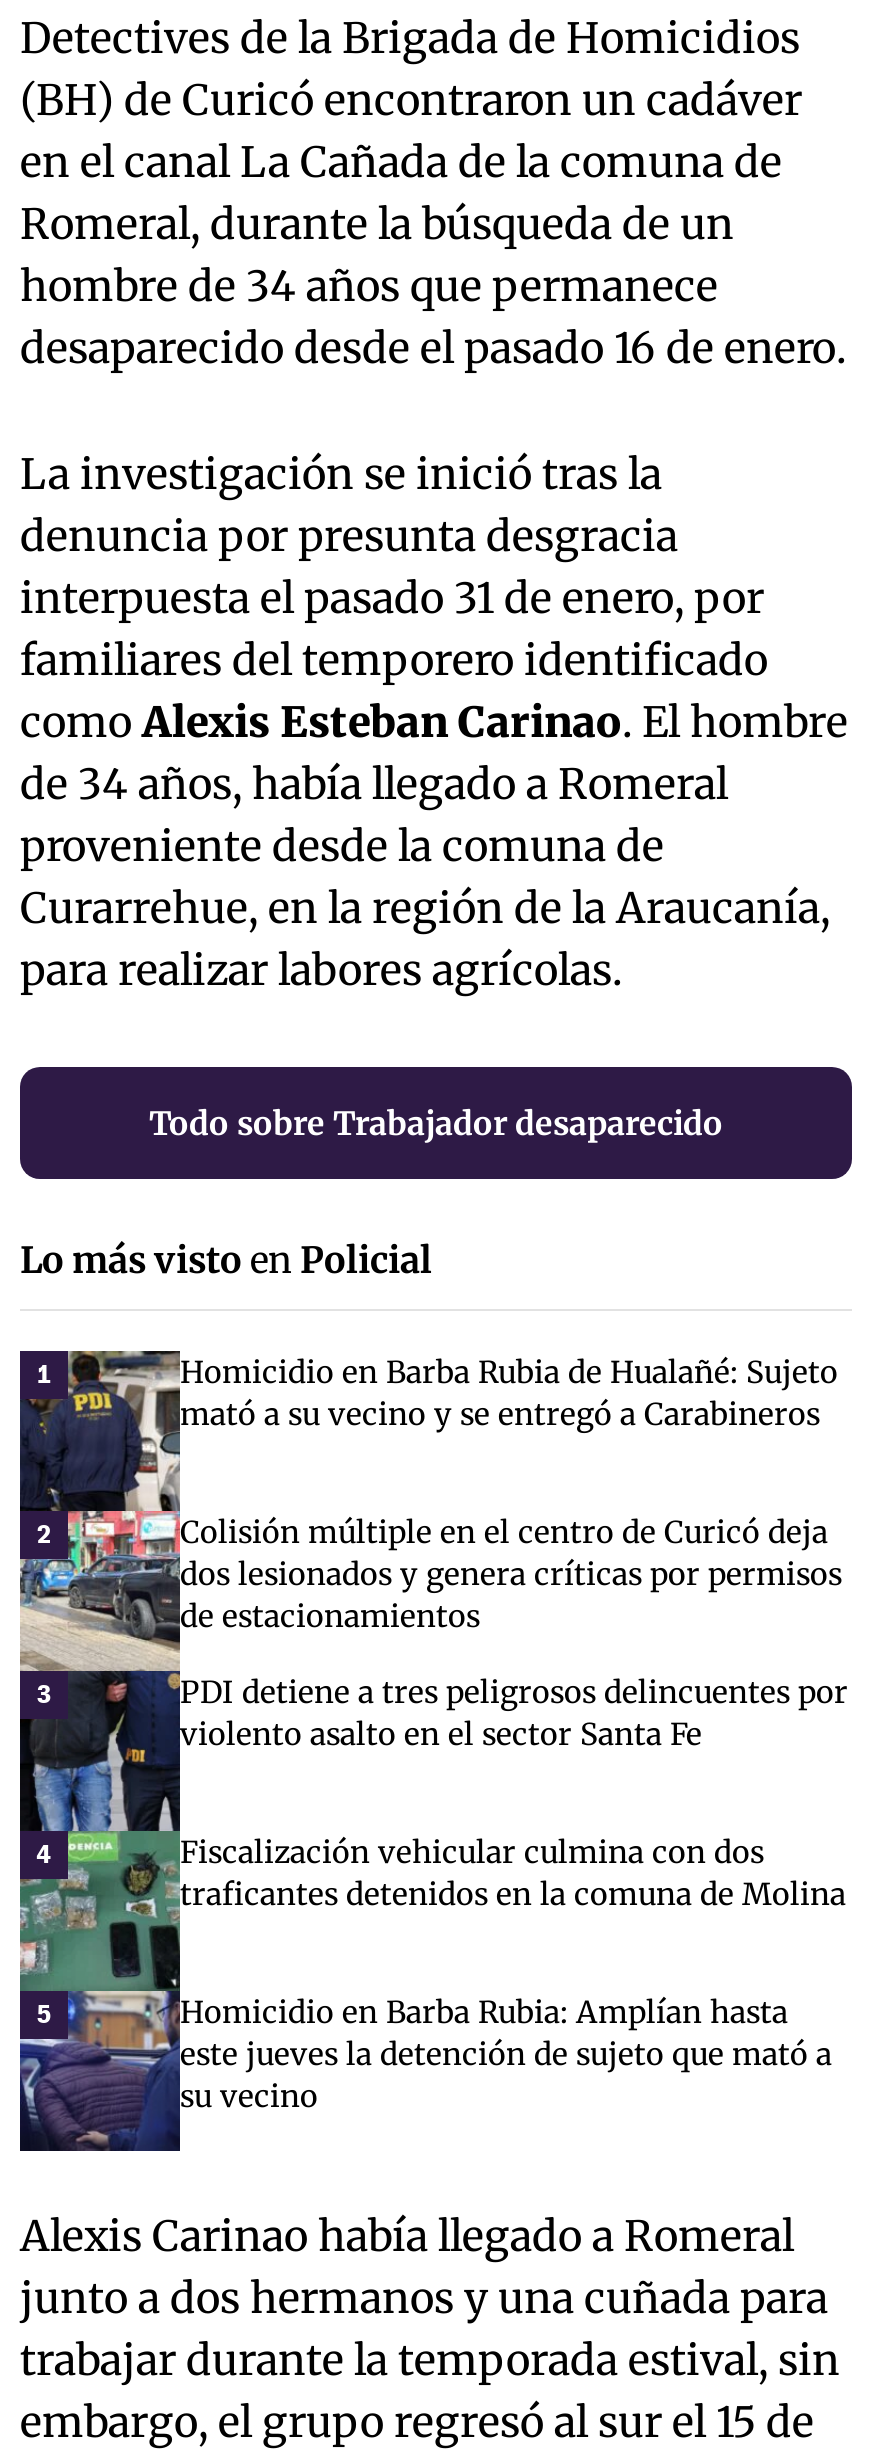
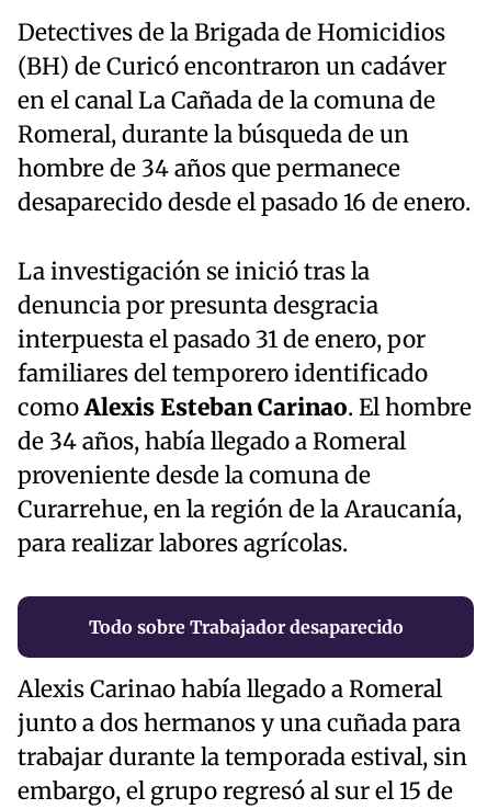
- [image]
- Lo más visto en Policial
- 1
- Homicidio en Barba Rubia de Hualañé: Sujeto
- mató a su vecino y se entregó a Carabineros
- 2
- Colisión múltiple en el centro de Curicó deja
- dos lesionados y genera críticas por permisos
- de estacionamientos
- 3
- PDI detiene a tres peligrosos delincuentes por
- violento asalto en el sector Santa Fe
- 4
- Fiscalización vehicular culmina con dos
- traficantes detenidos en la comuna de Molina
- 5
- Homicidio en Barba Rubia: Amplían hasta
- este jueves la detención de sujeto que mató a
- su vecino
